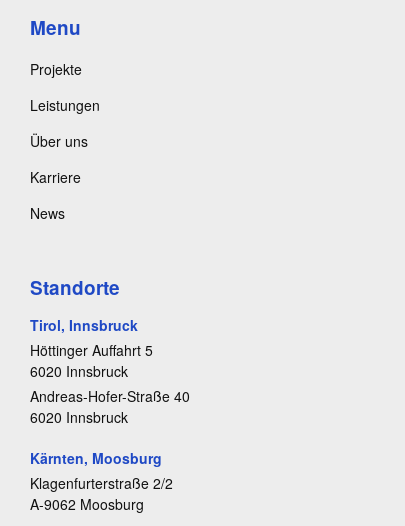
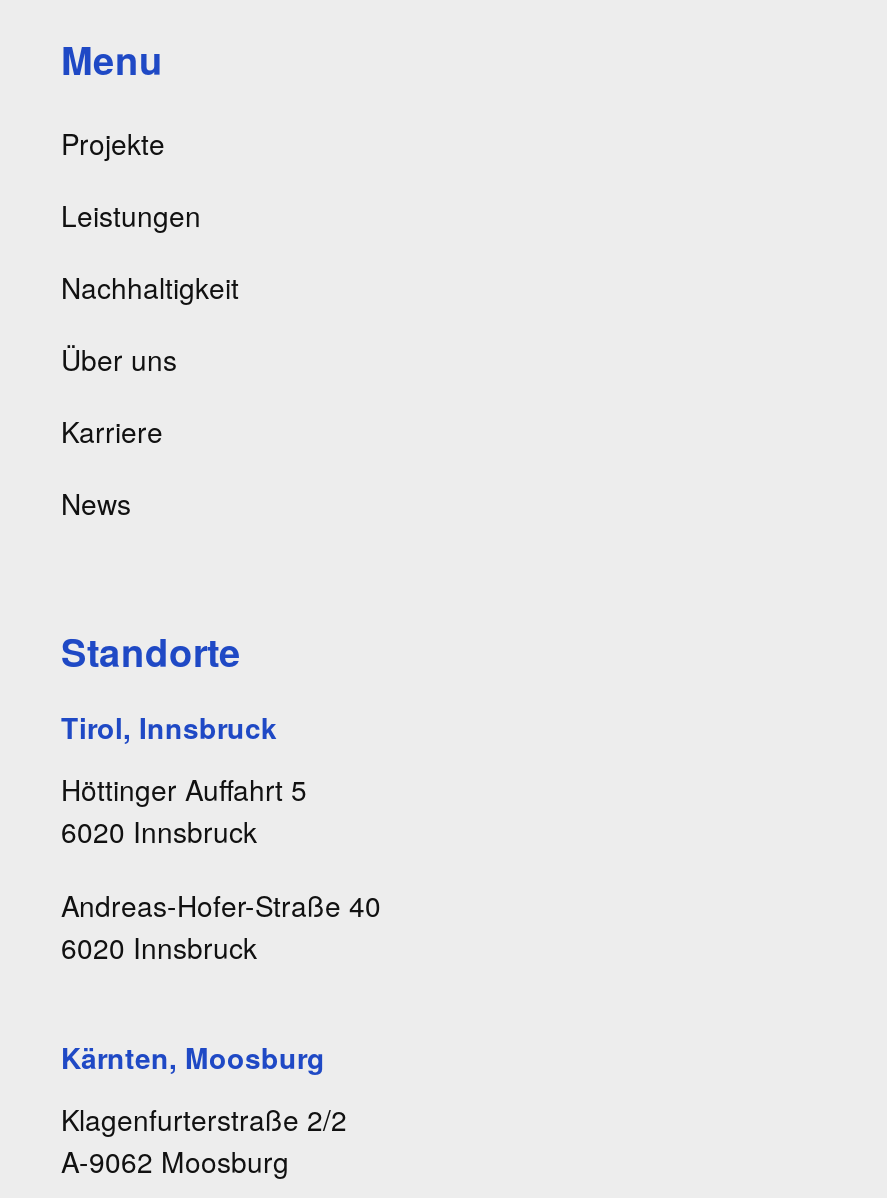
+ Nachhaltigkeit
